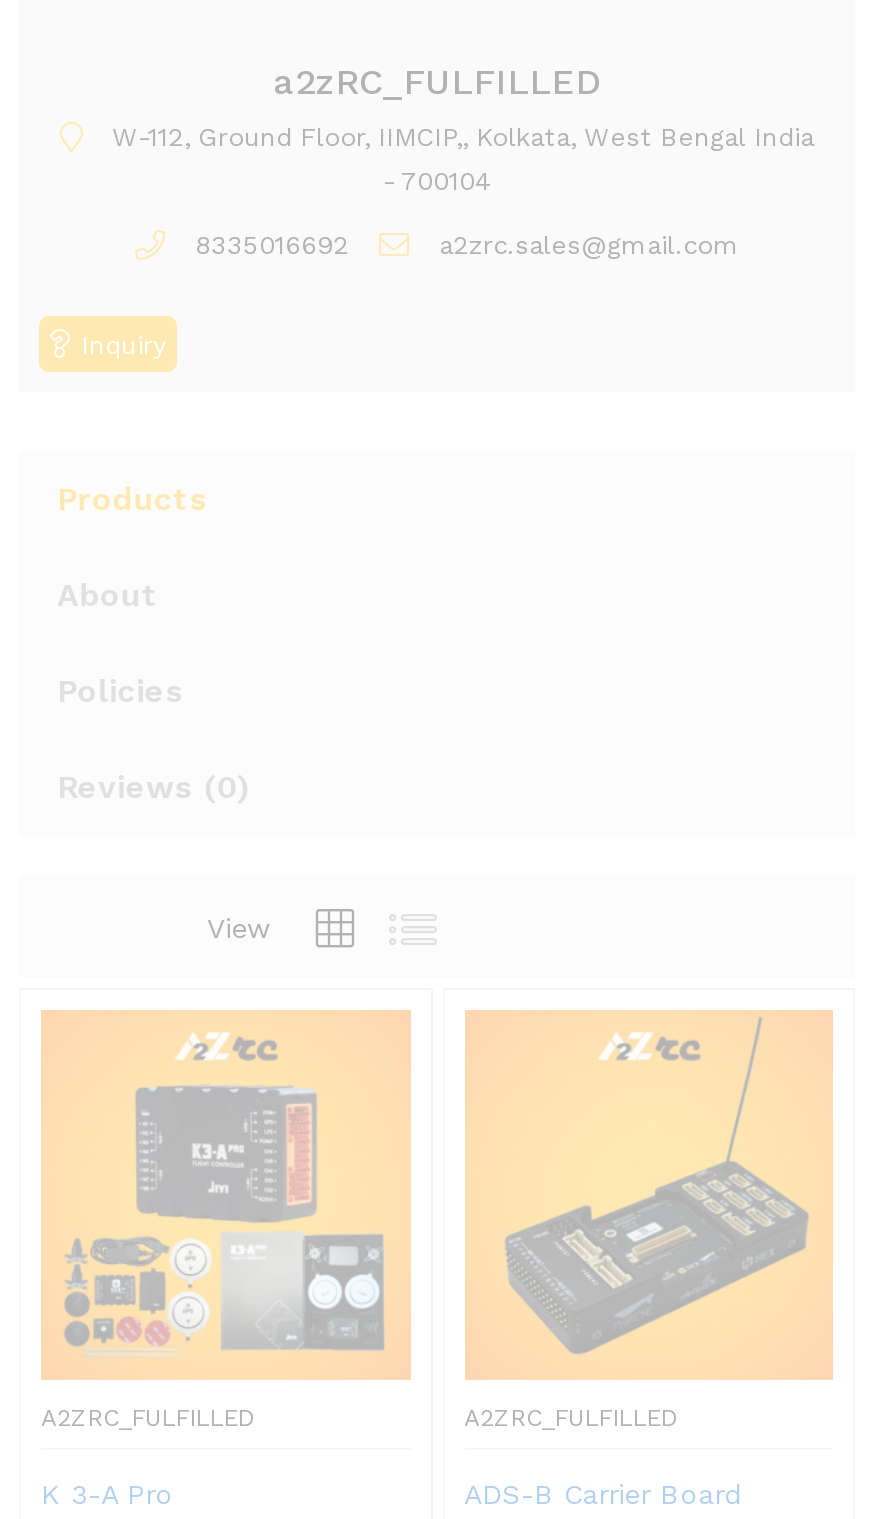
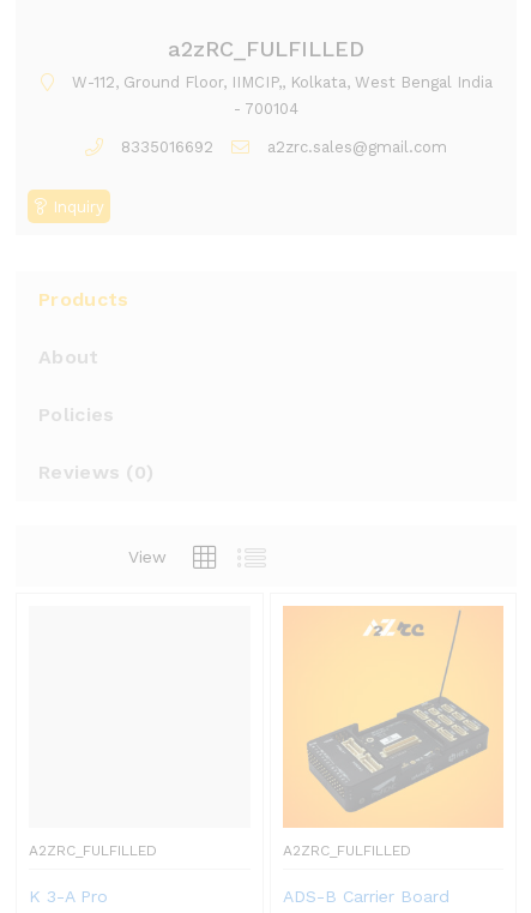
- [image]
